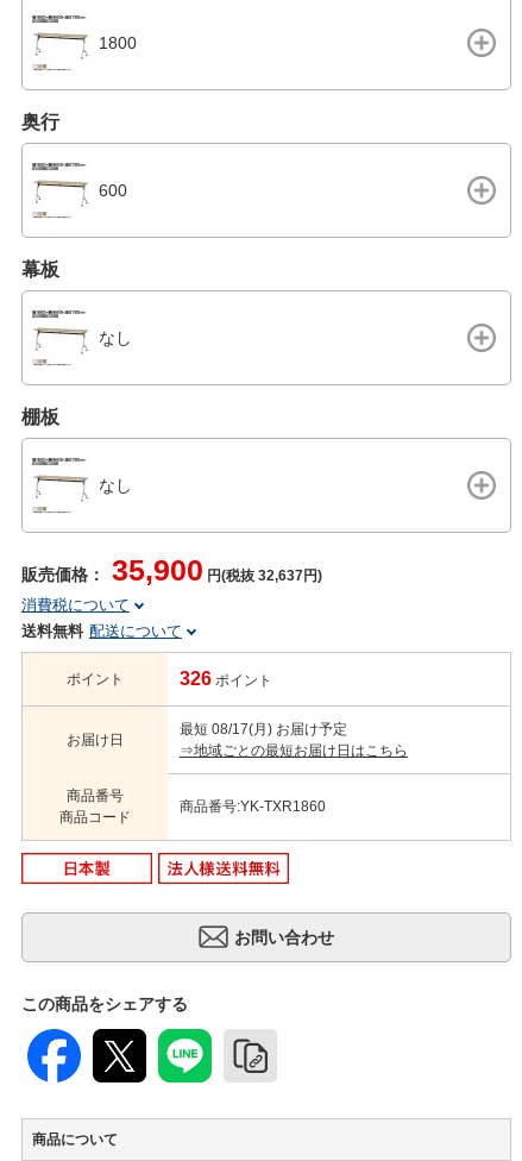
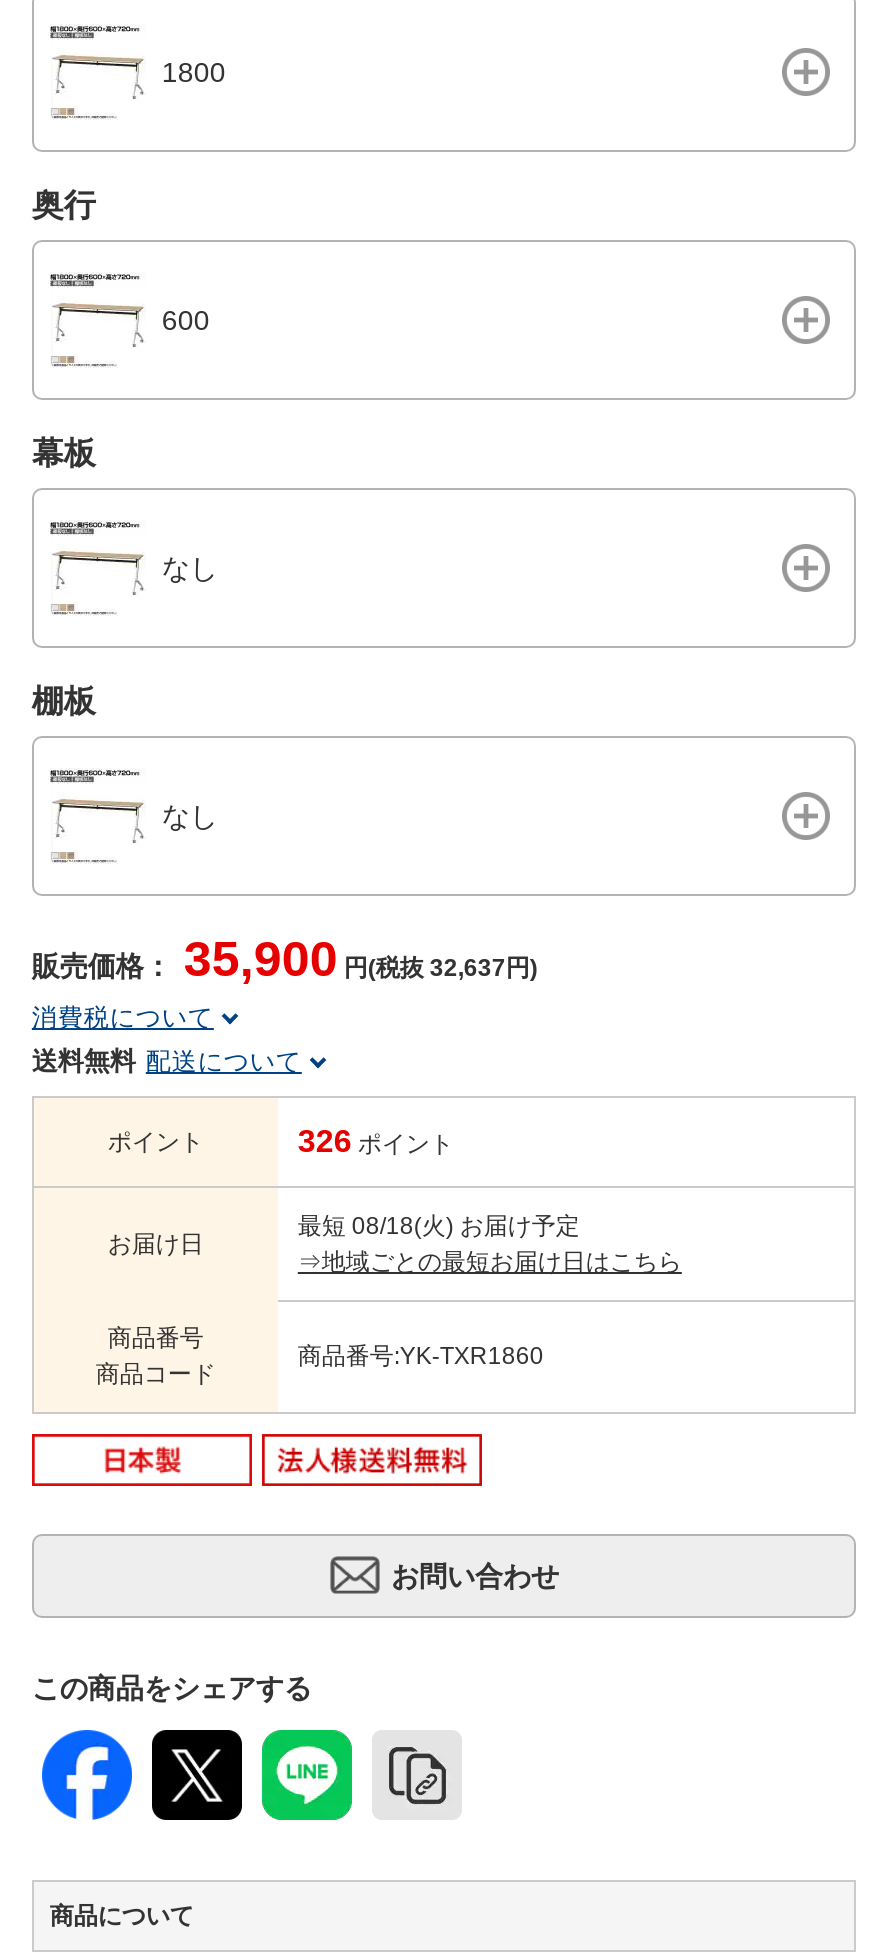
- 最短 08/17(月) お届け予定
+ 最短 08/18(火) お届け予定
